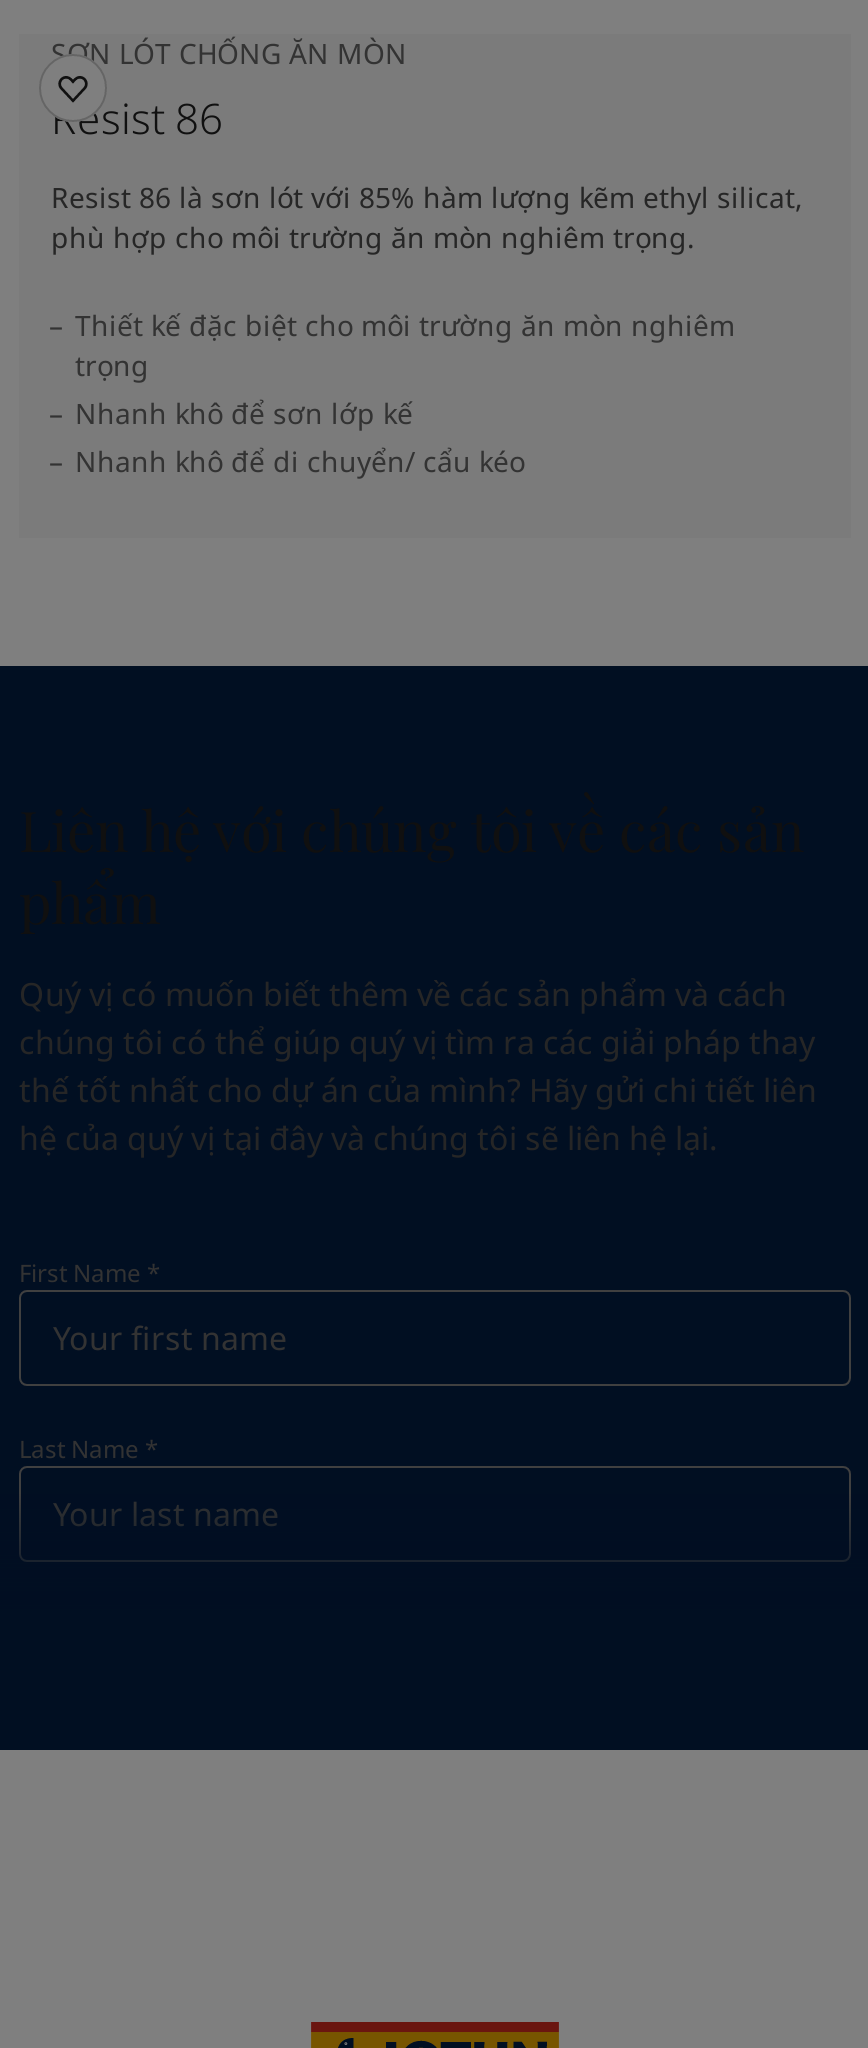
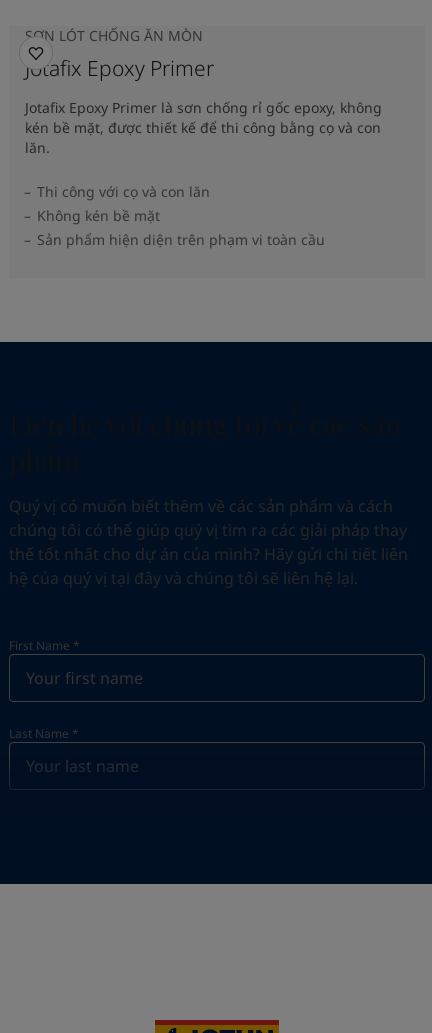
- Resist 86
+ Jotafix Epoxy Primer

- Resist 86 là sơn lót với 85% hàm lượng kẽm ethyl silicat,
- phù hợp cho môi trường ăn mòn nghiêm trọng.
+ Jotafix Epoxy Primer là sơn chống rỉ gốc epoxy, không
+ kén bề mặt, được thiết kế để thi công bằng cọ và con
+ lăn.

- Thiết kế đặc biệt cho môi trường ăn mòn nghiêm
- trọng
- Nhanh khô để sơn lớp kế
- Nhanh khô để di chuyển/ cẩu kéo
+ Thi công với cọ và con lăn
+ Không kén bề mặt
+ Sản phẩm hiện diện trên phạm vi toàn cầu
